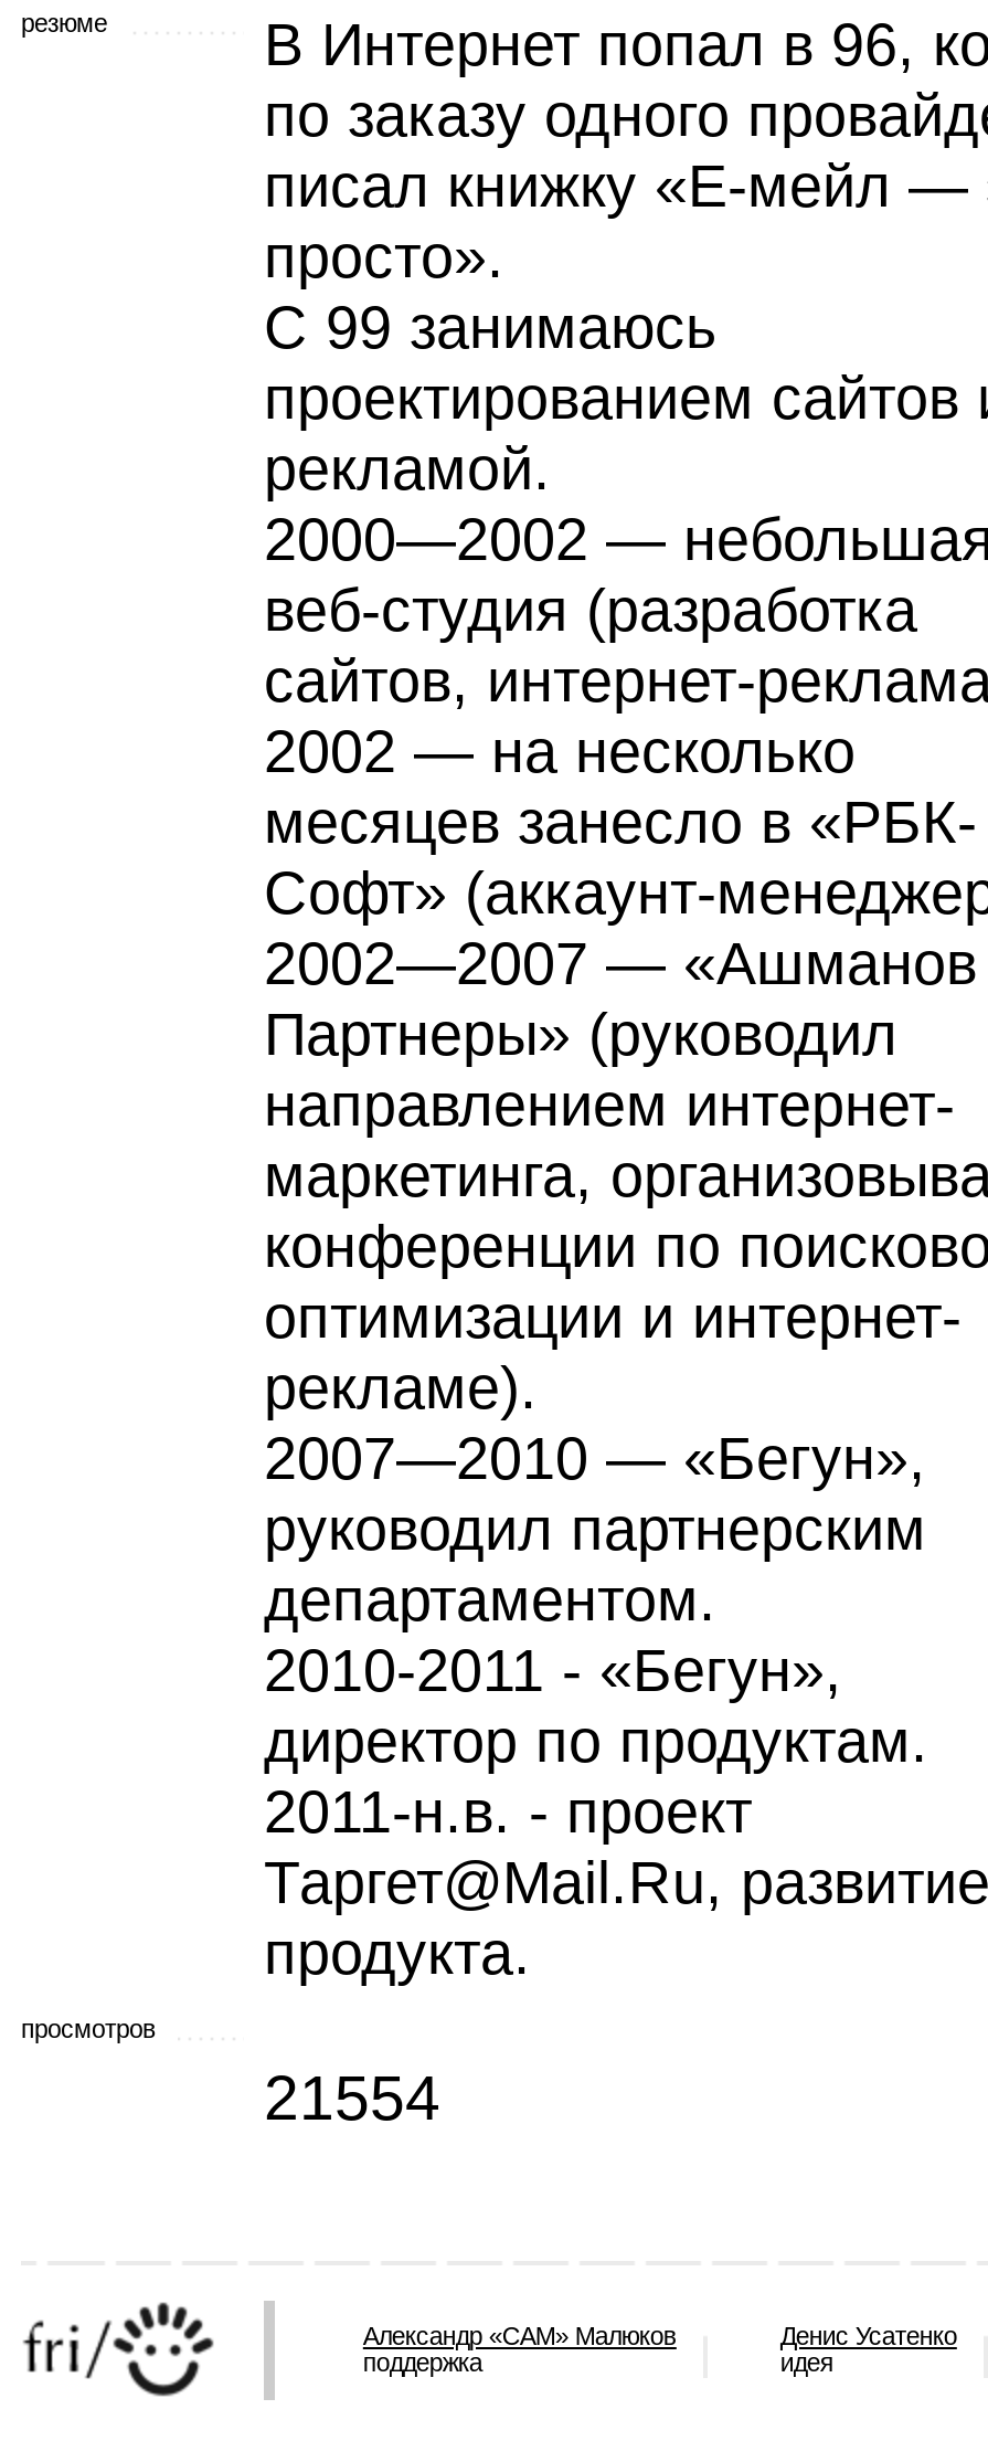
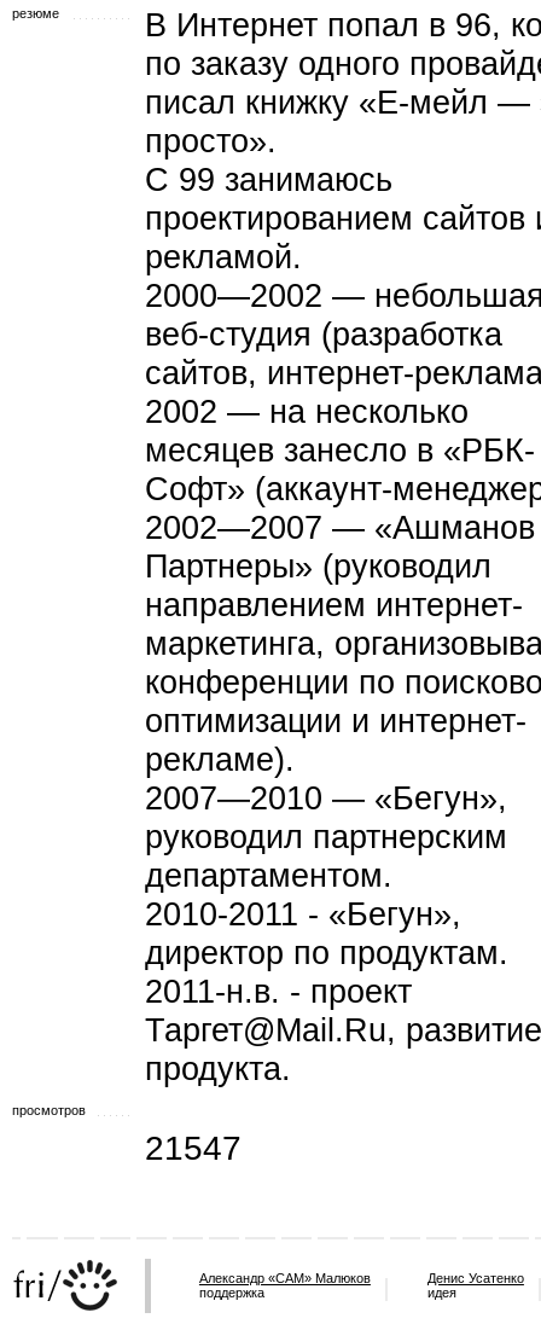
- 21554
+ 21547
